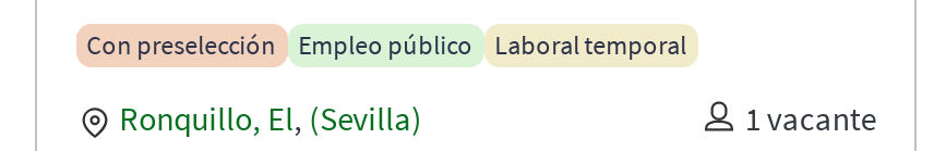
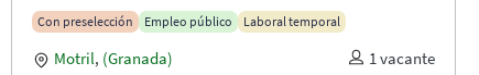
- Ronquillo, El, (Sevilla)
+ Motril, (Granada)
